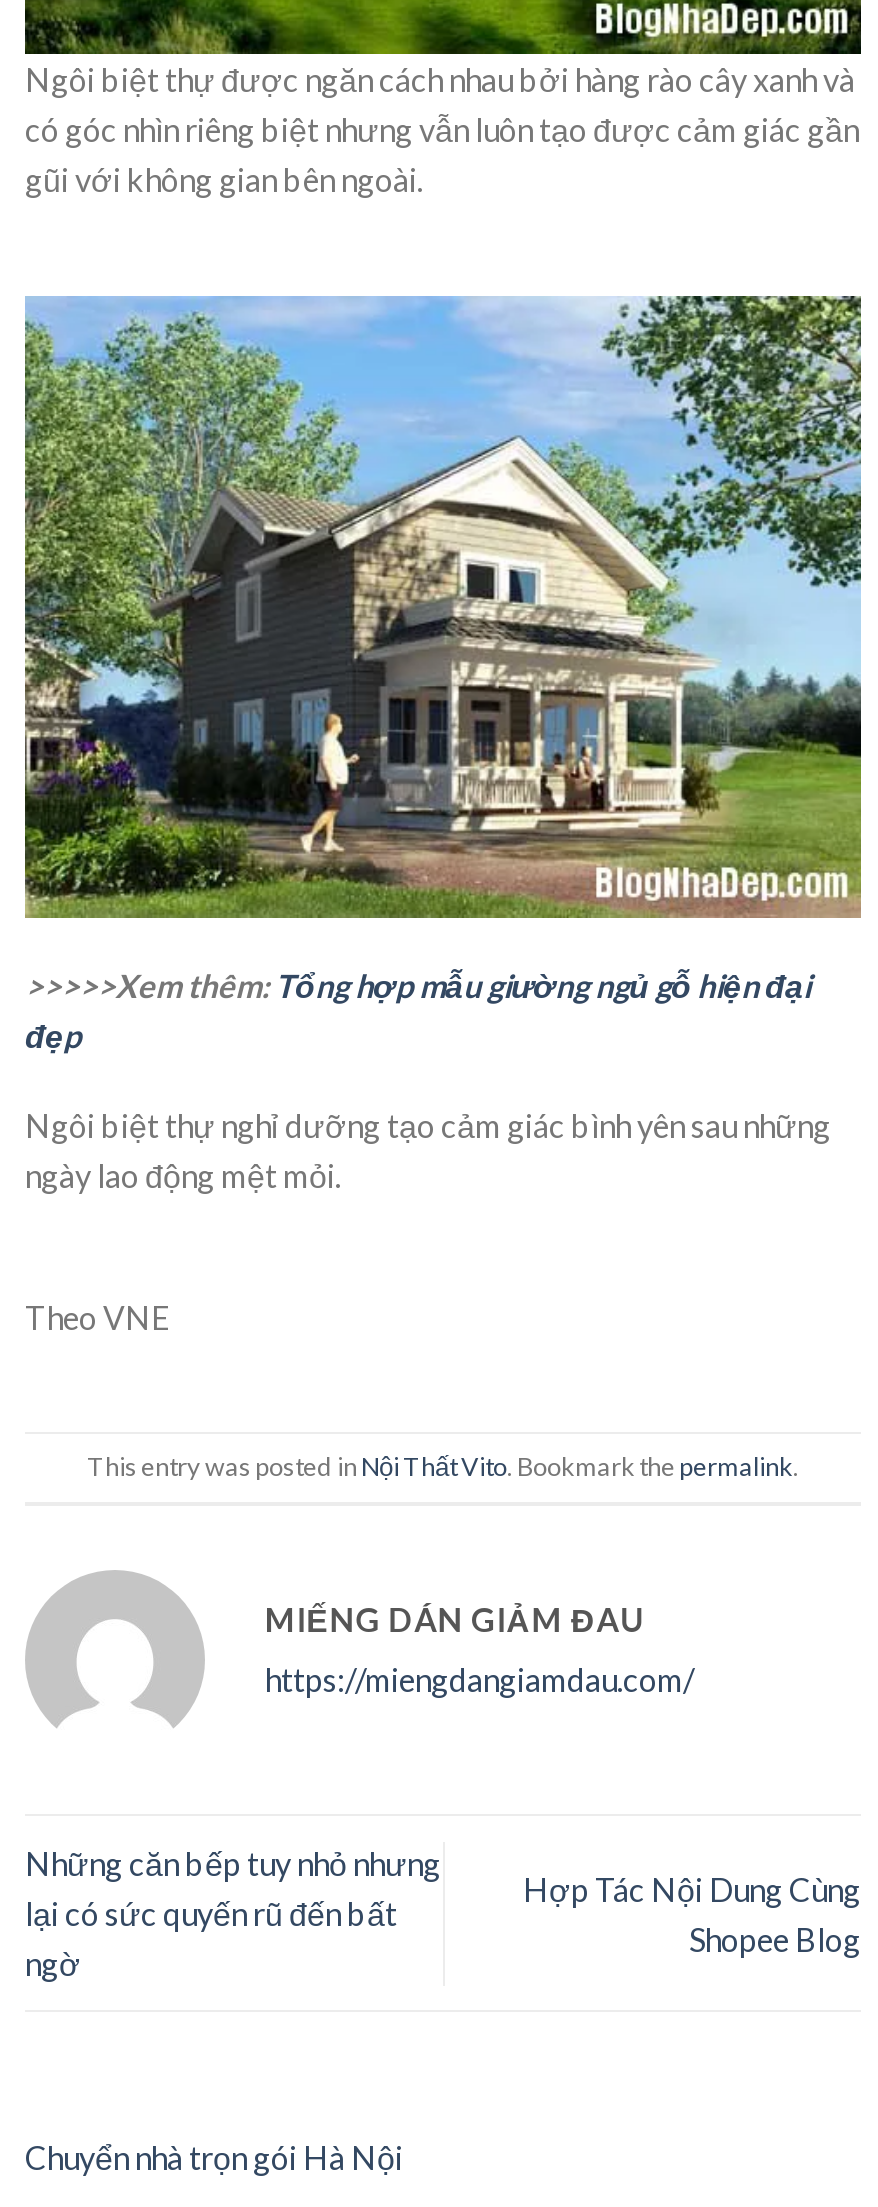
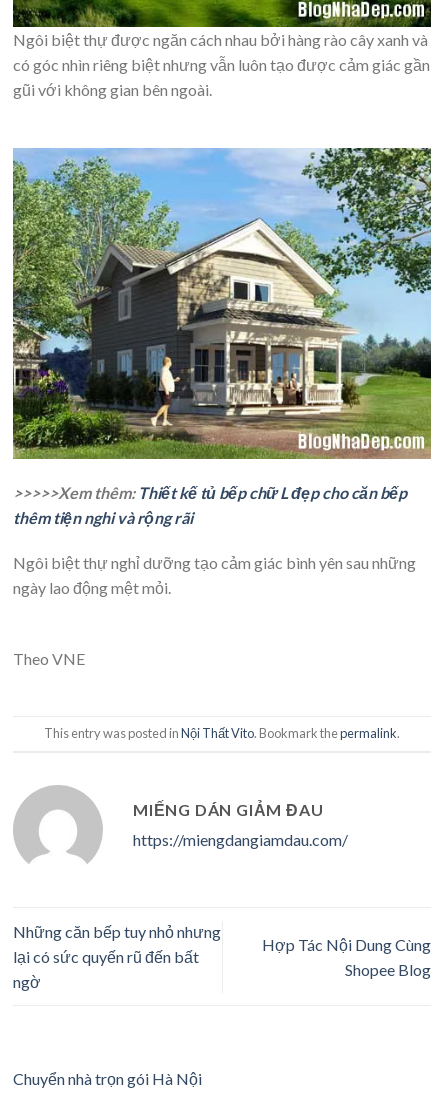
- >>>>>Xem thêm: Tổng hợp mẫu giường ngủ gỗ hiện đại
- đẹp
+ >>>>>Xem thêm: Thiết kế tủ bếp chữ L đẹp cho căn bếp
+ thêm tiện nghi và rộng rãi
